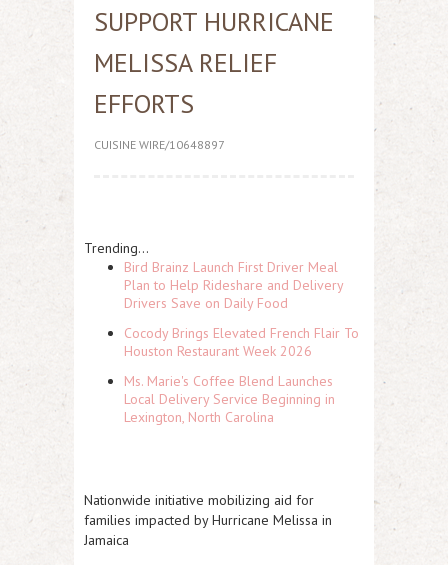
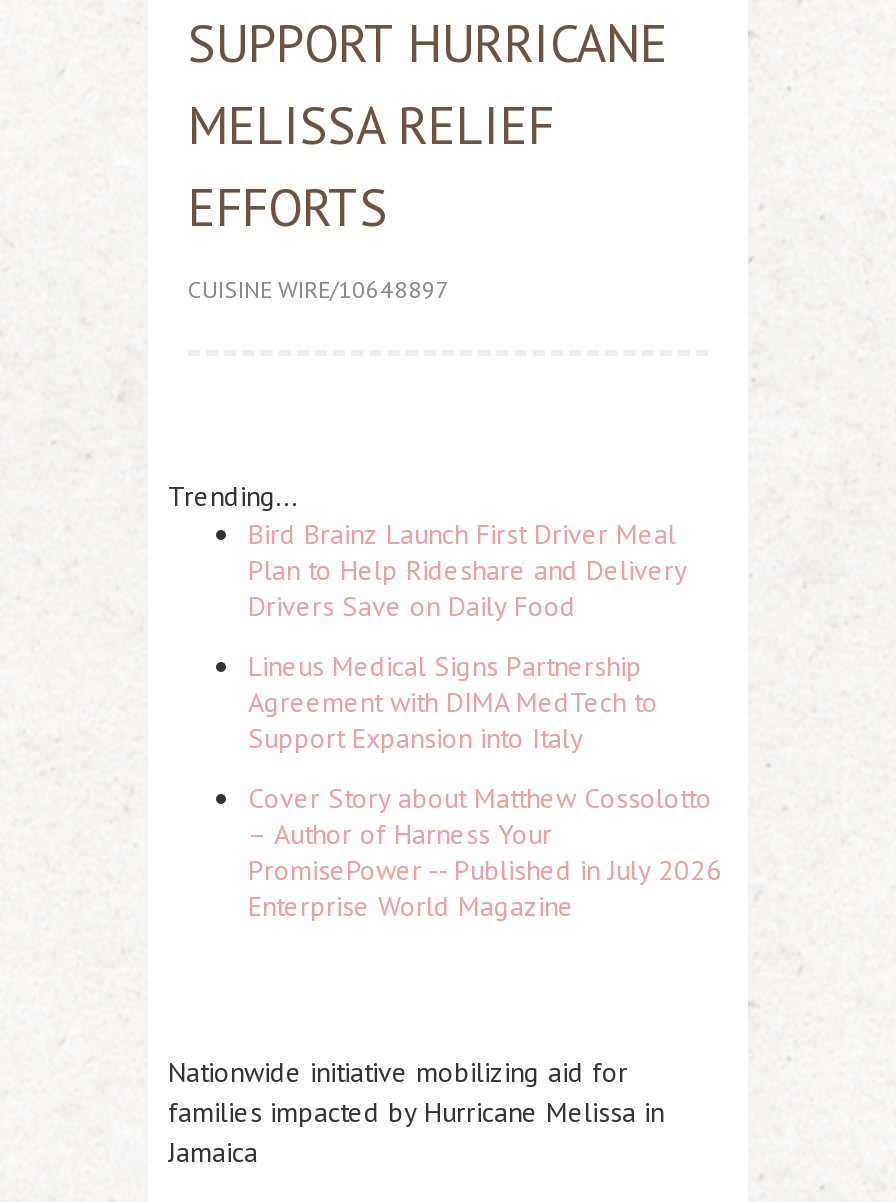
- Cocody Brings Elevated French Flair To
- Houston Restaurant Week 2026
+ Lineus Medical Signs Partnership
+ Agreement with DIMA MedTech to
+ Support Expansion into Italy

- Ms. Marie's Coffee Blend Launches
- Local Delivery Service Beginning in
- Lexington, North Carolina
+ Cover Story about Matthew Cossolotto
+ – Author of Harness Your
+ PromisePower -- Published in July 2026
+ Enterprise World Magazine
